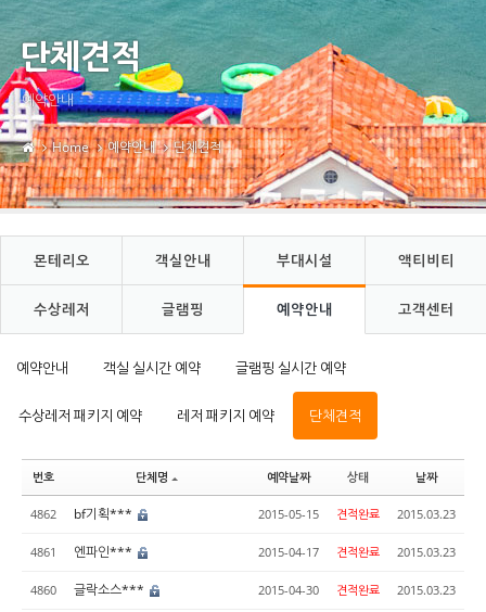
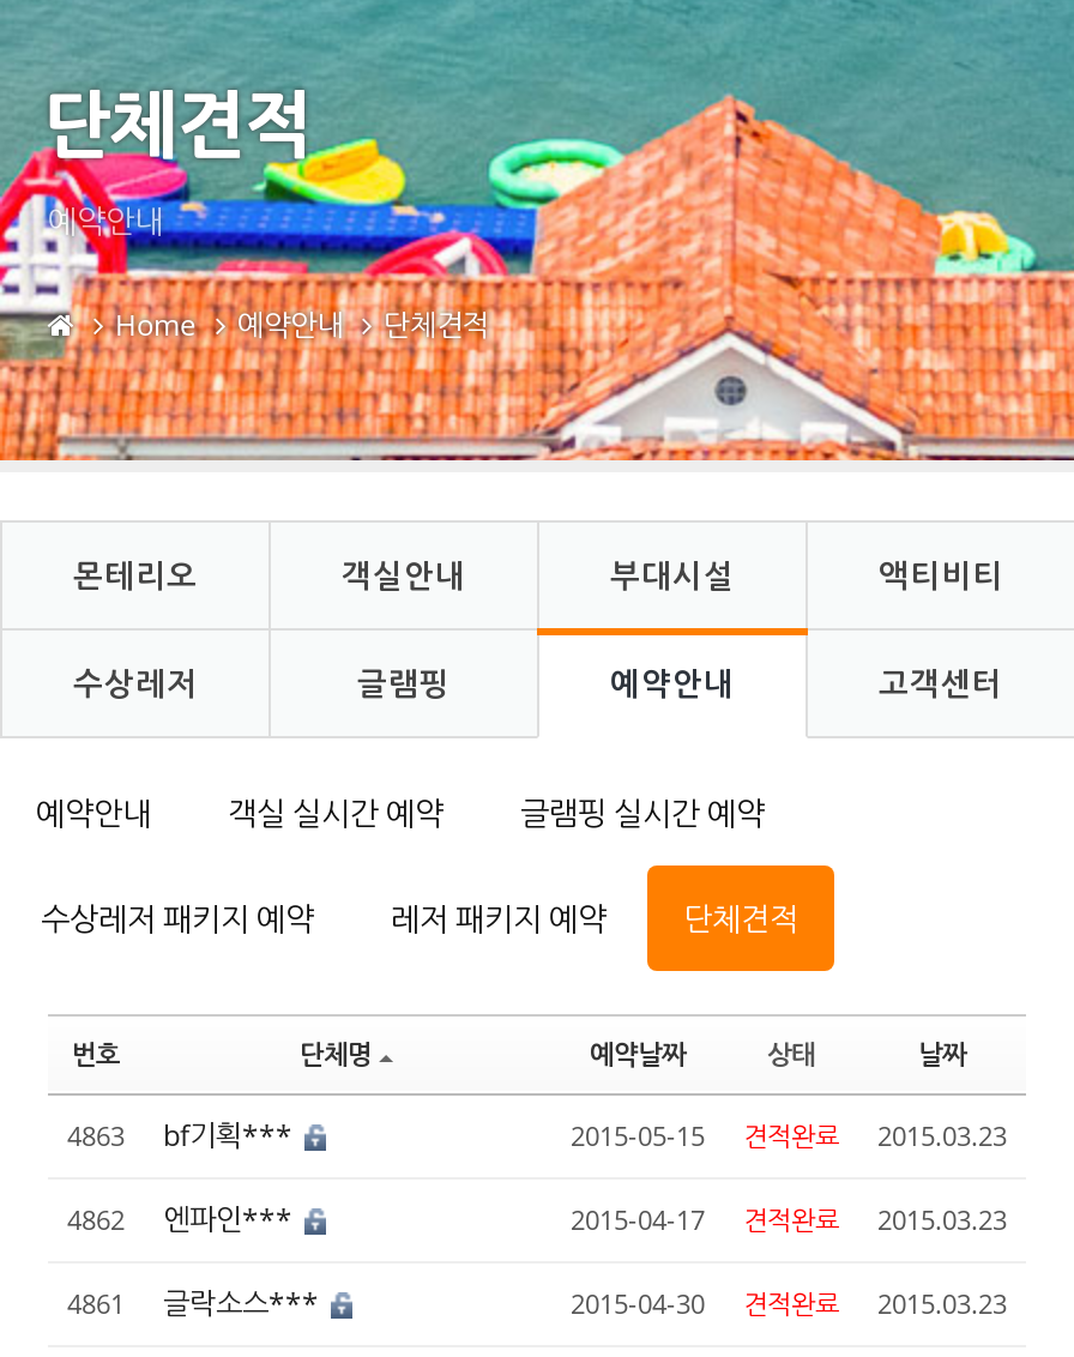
- 4862
+ 4863

- 4861 엔파인***
+ 4862 엔파인***

- 4860 글락소스***
+ 4861 글락소스***
